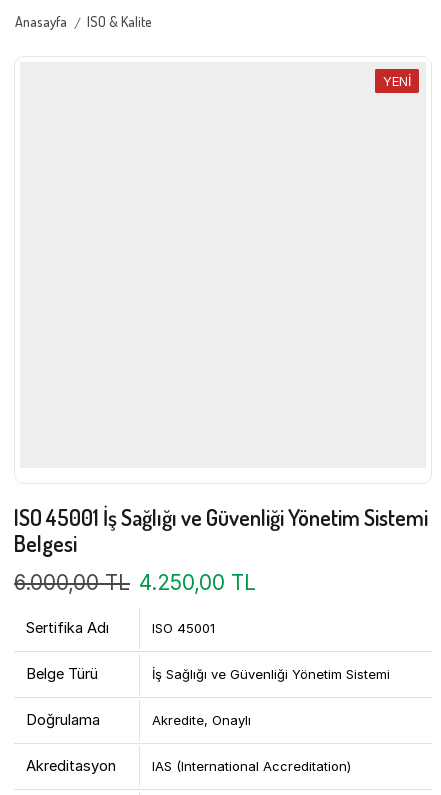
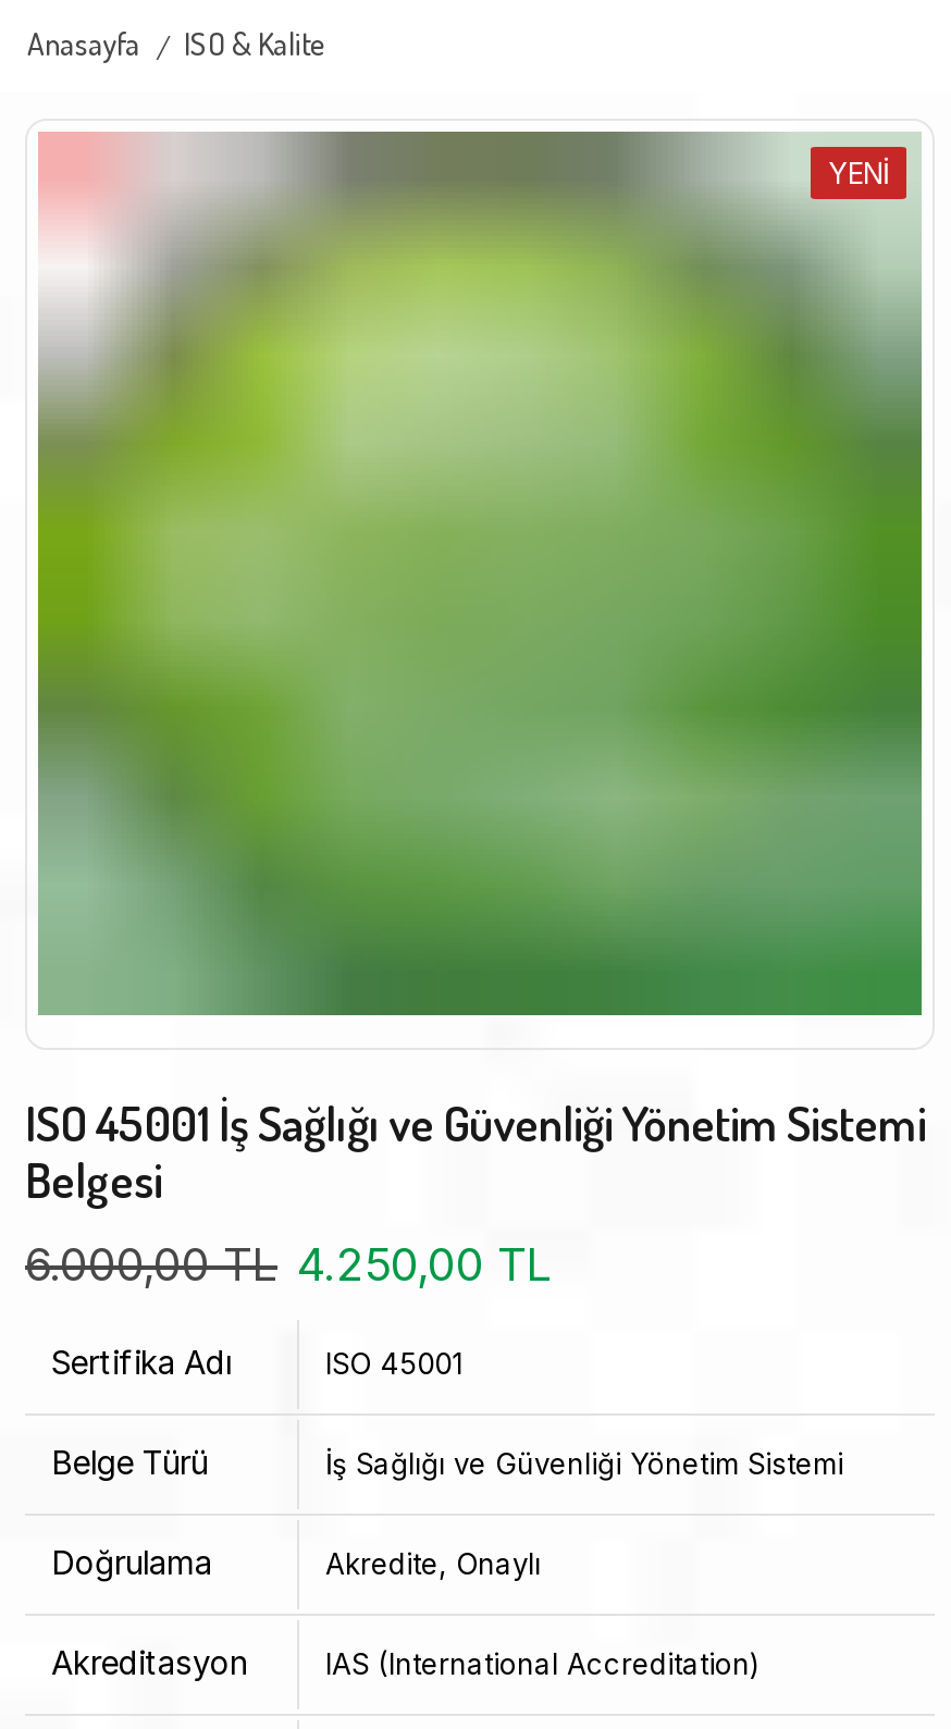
+ [image]
